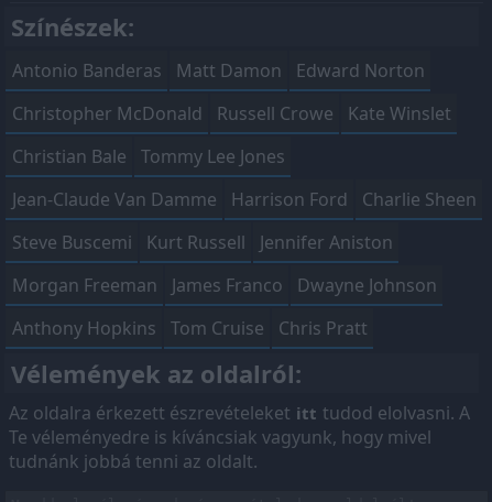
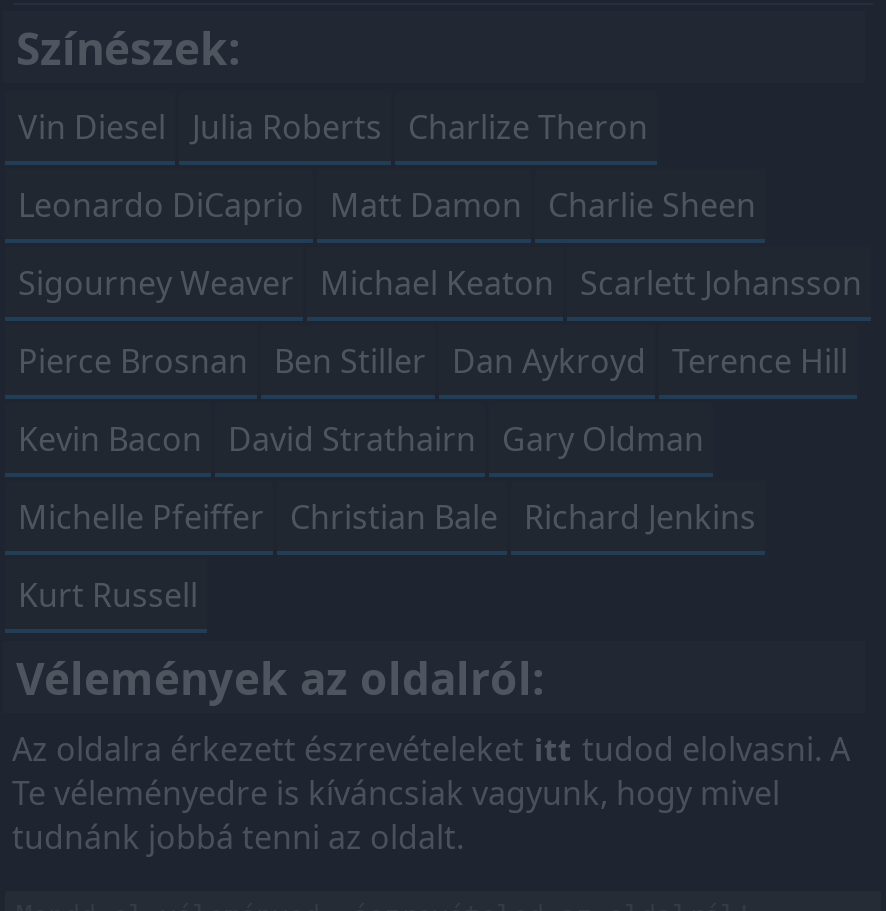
- Antonio Banderas Matt Damon Edward Norton
+ Vin Diesel Julia Roberts Charlize Theron

- Christopher McDonald Russell Crowe Kate Winslet
+ Leonardo DiCaprio Matt Damon Charlie Sheen

- Christian Bale Tommy Lee Jones
+ Sigourney Weaver Michael Keaton Scarlett Johansson

- Jean-Claude Van Damme Harrison Ford Charlie Sheen
+ Pierce Brosnan Ben Stiller Dan Aykroyd Terence Hill

- Steve Buscemi Kurt Russell Jennifer Aniston
+ Kevin Bacon David Strathairn Gary Oldman

- Morgan Freeman James Franco Dwayne Johnson
+ Michelle Pfeiffer Christian Bale Richard Jenkins

- Anthony Hopkins Tom Cruise Chris Pratt
+ Kurt Russell
